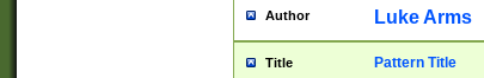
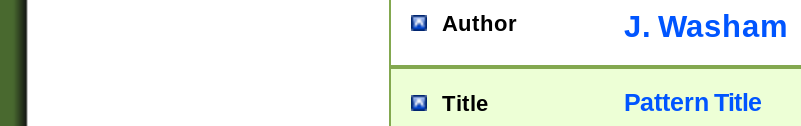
- Luke Arms
+ J. Washam
